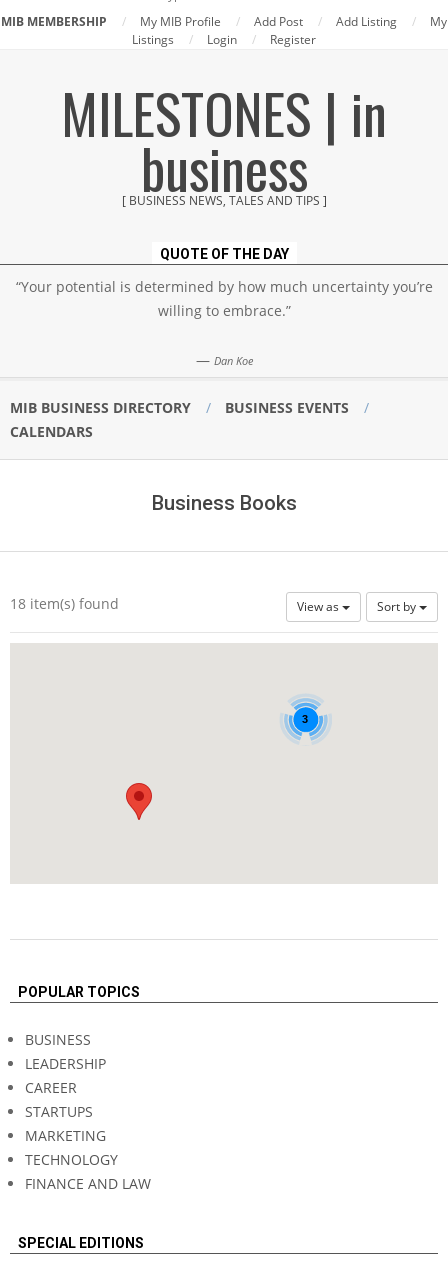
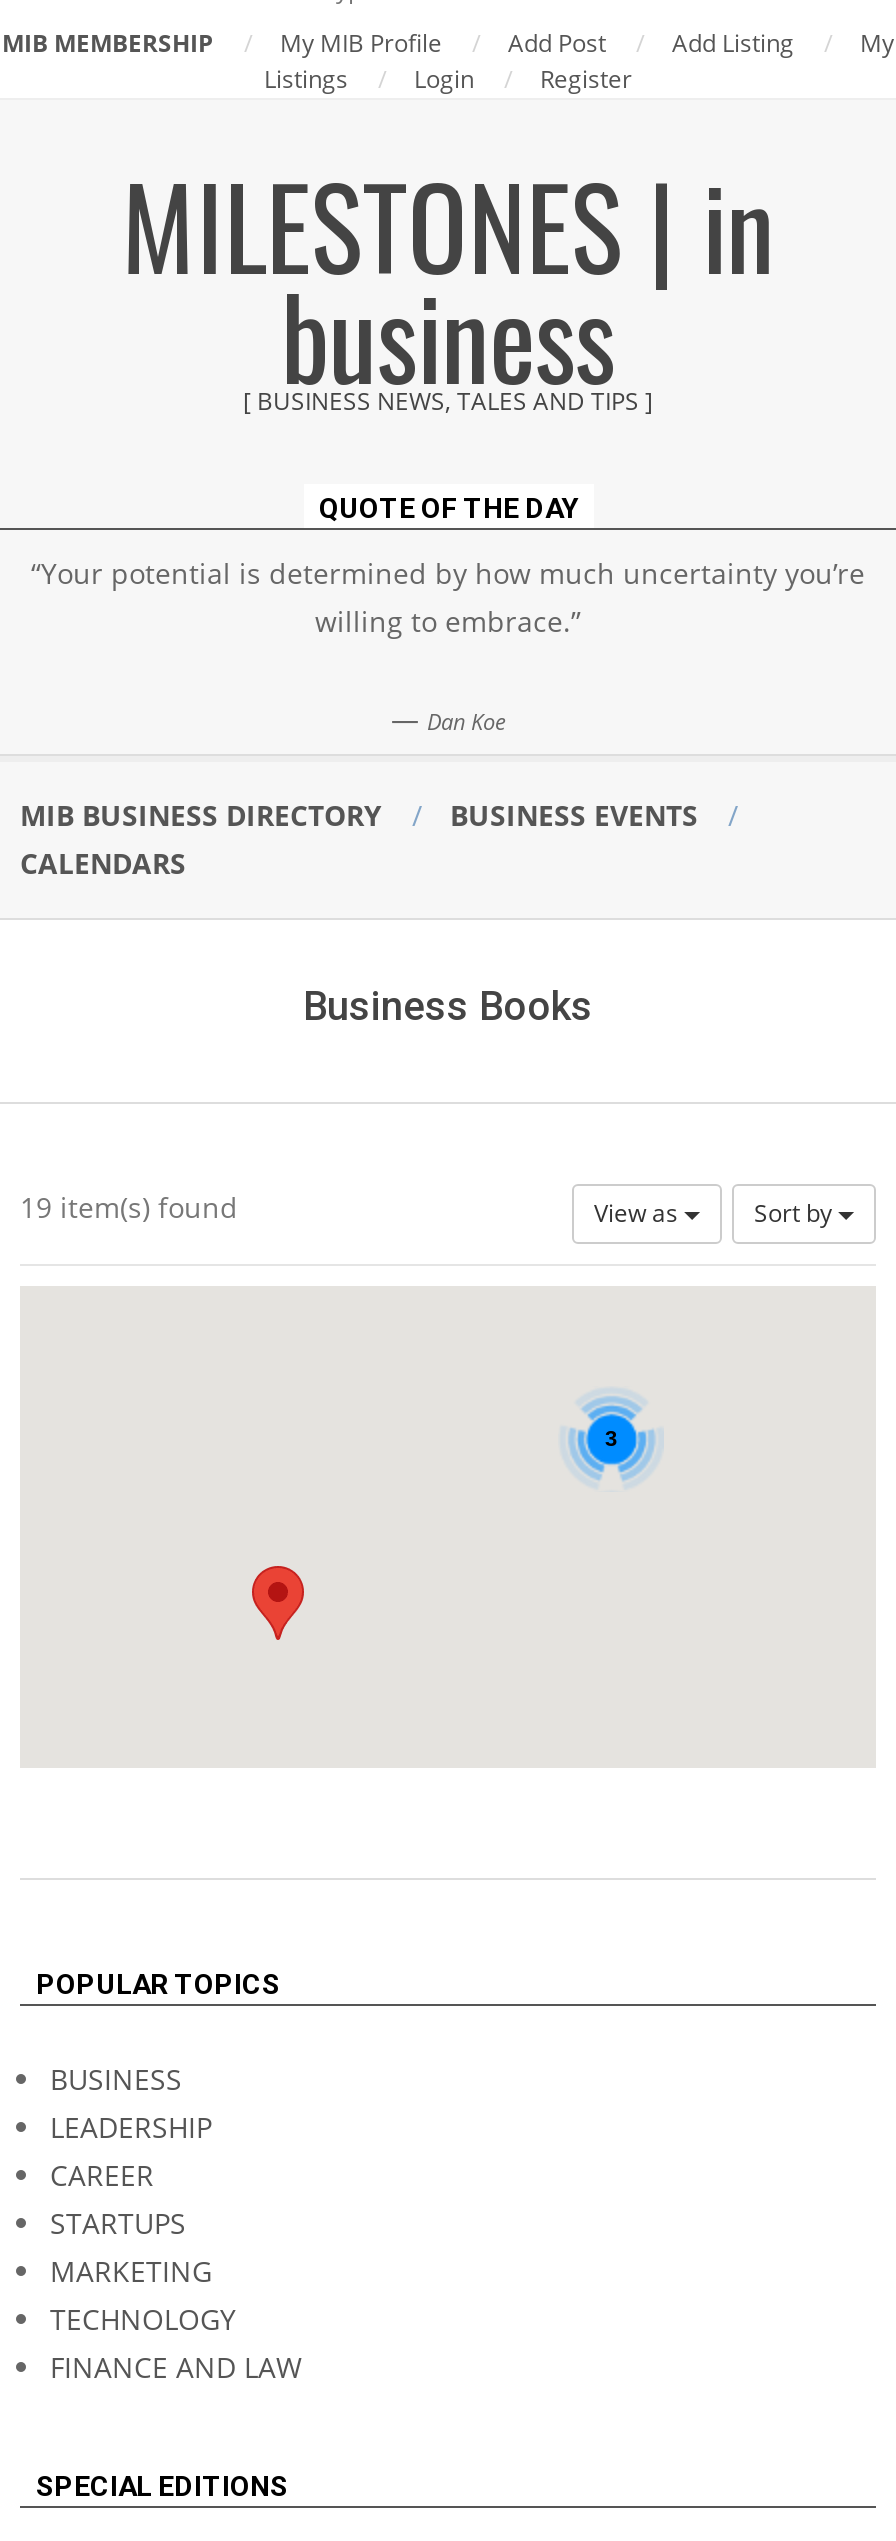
- 18 item(s) found
+ 19 item(s) found
